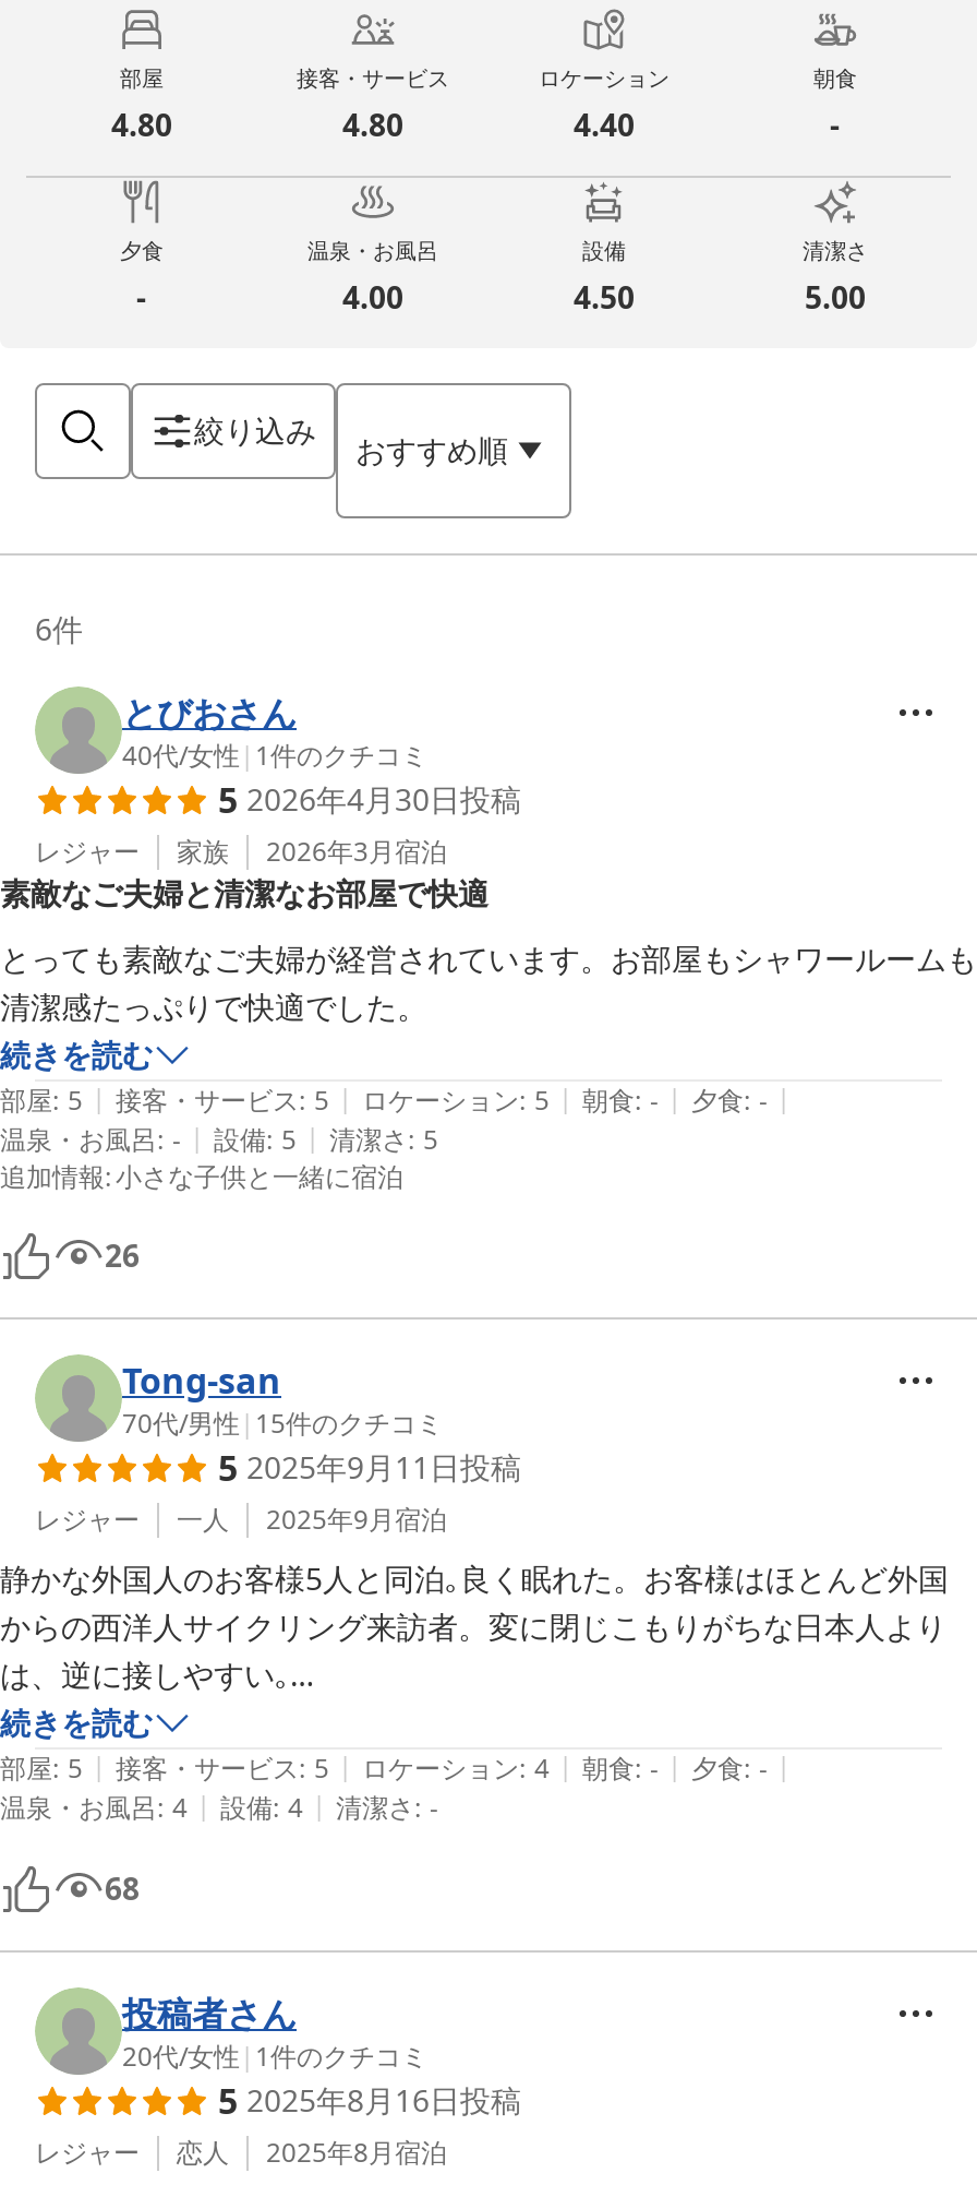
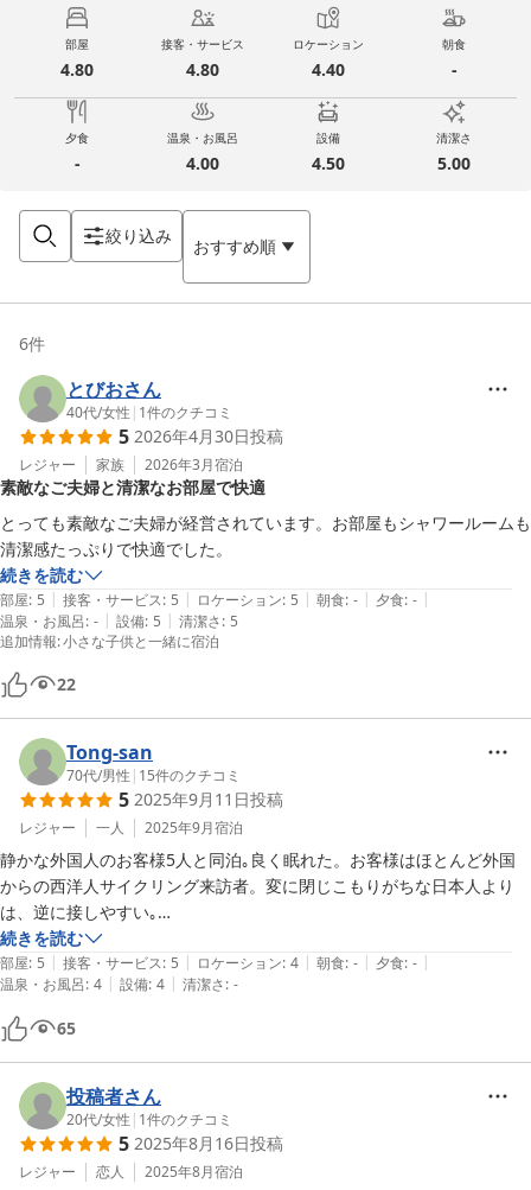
- 26
+ 22

- 68
+ 65
